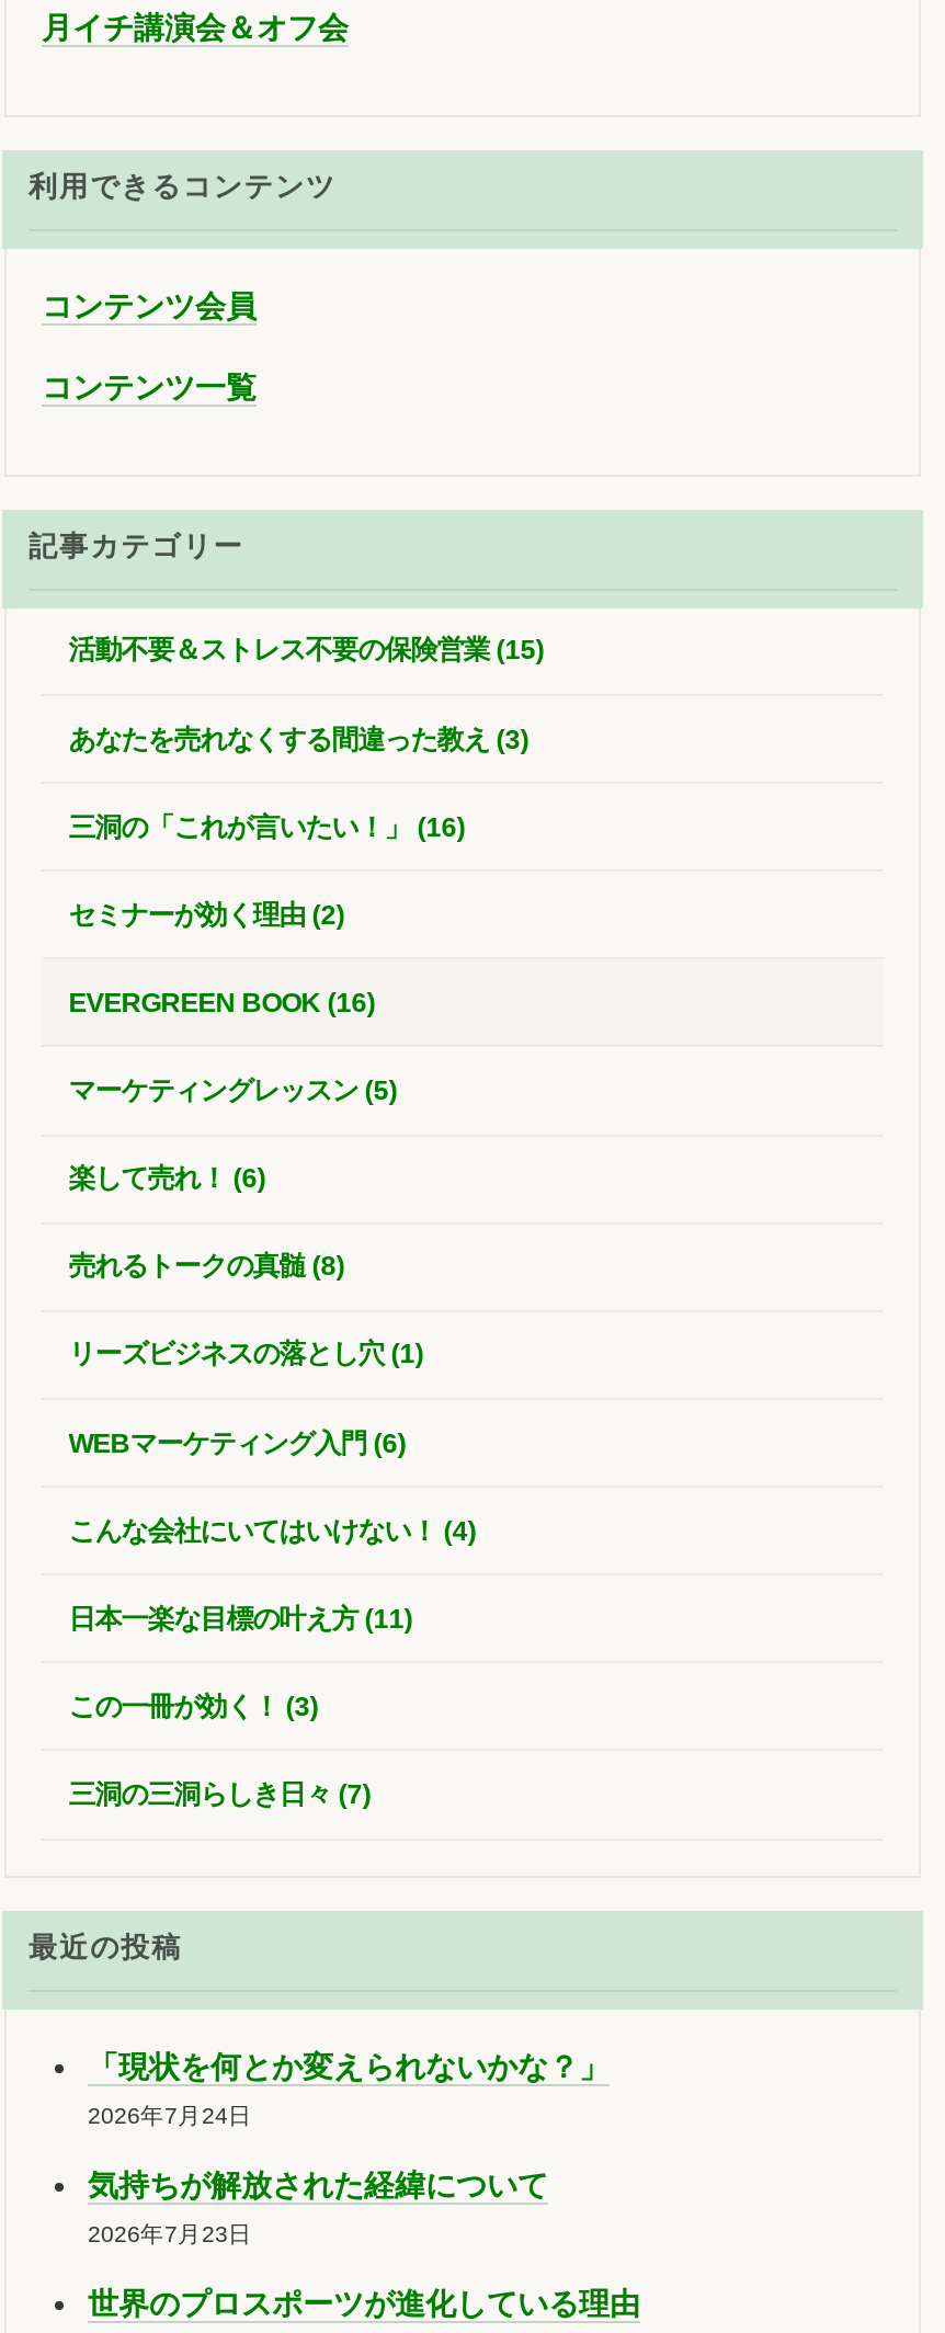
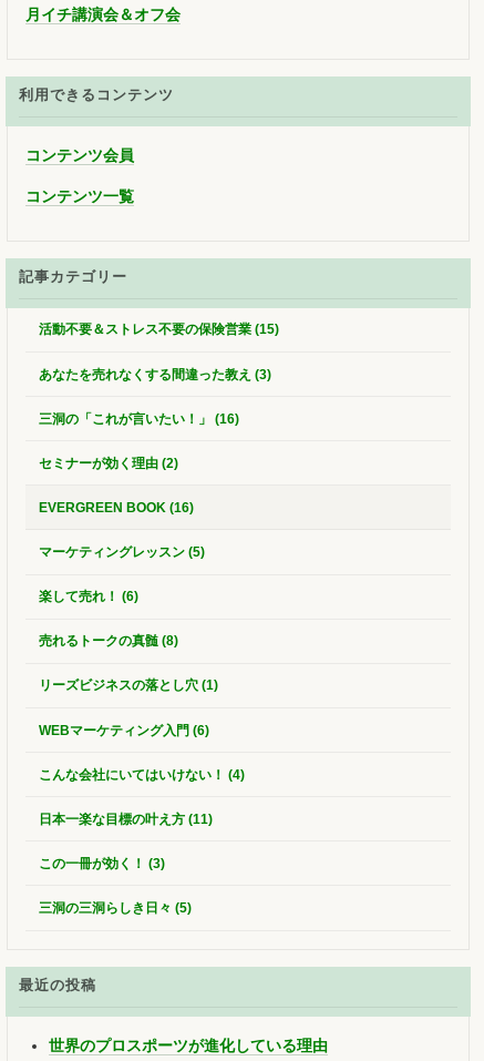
- 三洞の三洞らしき日々 (7)
+ 三洞の三洞らしき日々 (5)

- 「現状を何とか変えられないかな？」
- 2026年7月24日
- 気持ちが解放された経緯について
- 2026年7月23日
